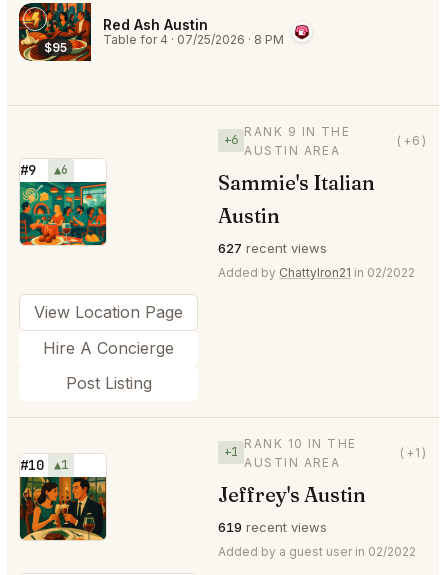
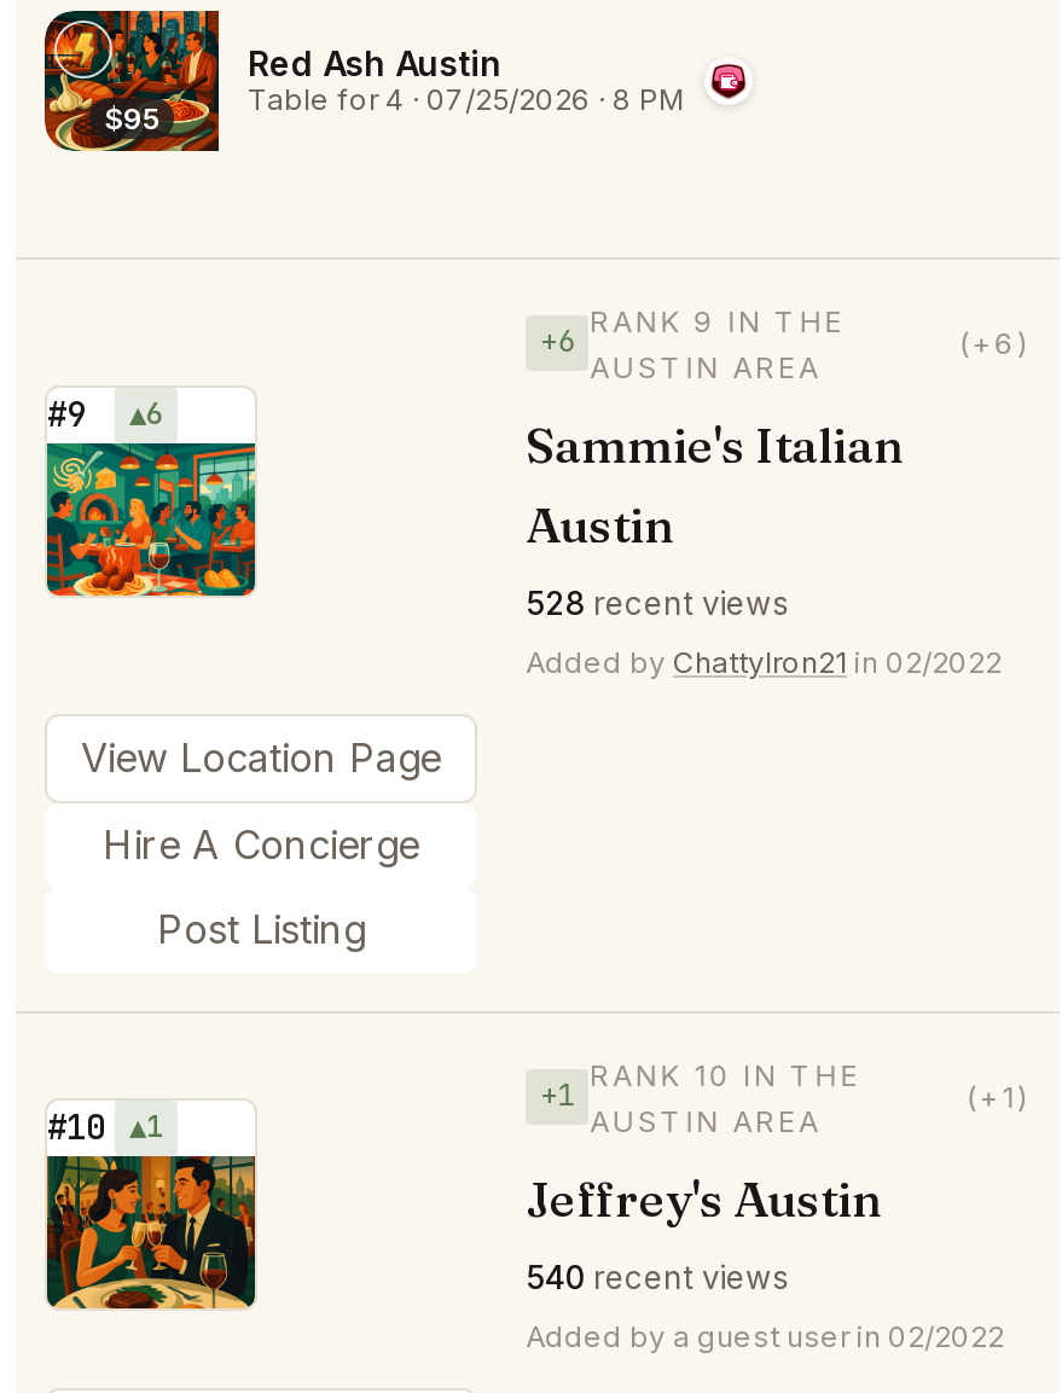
- 627 recent views
+ 528 recent views

- 619 recent views
+ 540 recent views
